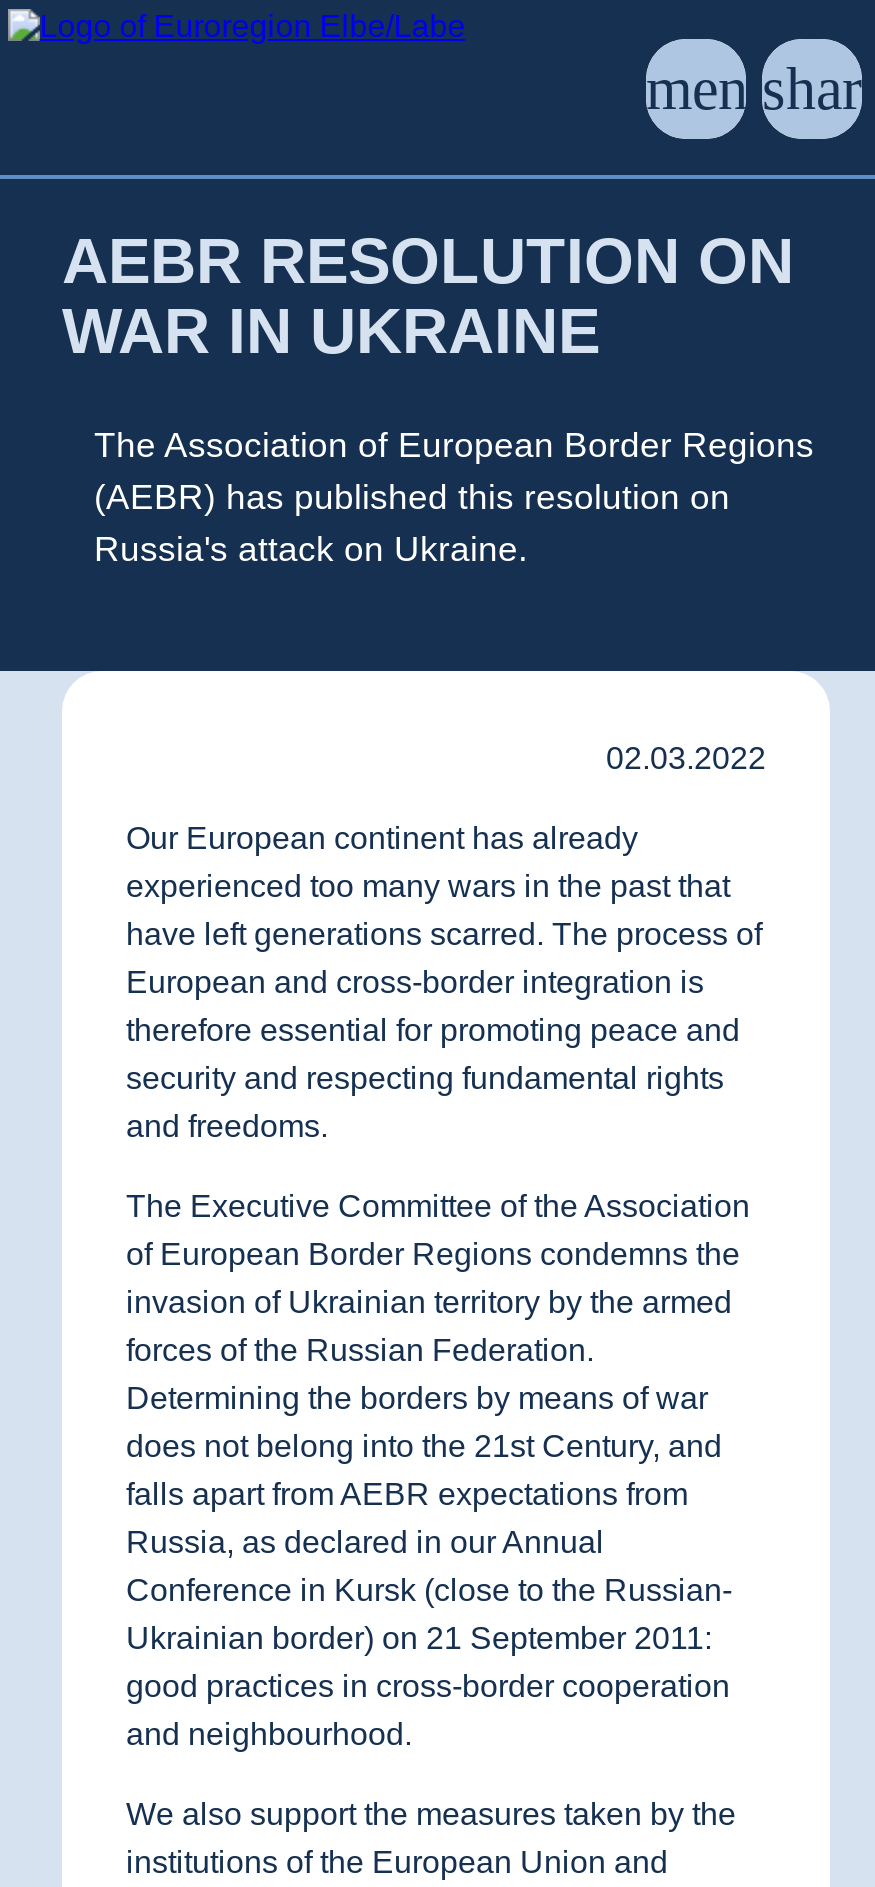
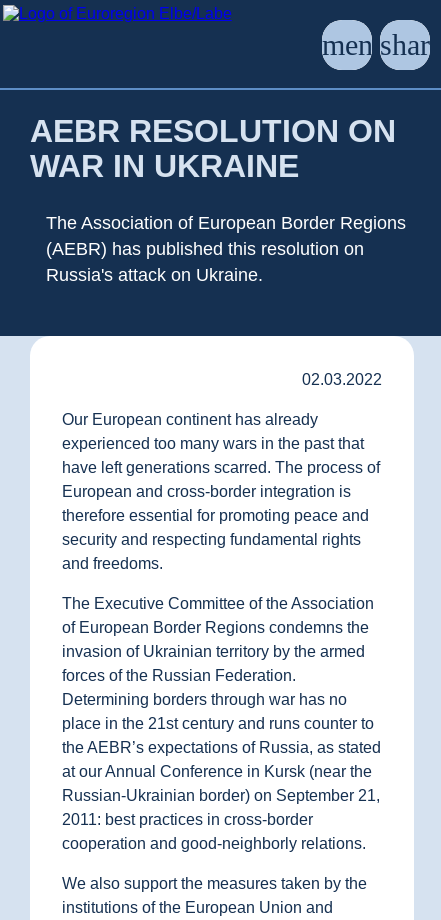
- Determining the borders by means of war
- does not belong into the 21st Century, and
- falls apart from AEBR expectations from
- Russia, as declared in our Annual
- Conference in Kursk (close to the Russian-
- Ukrainian border) on 21 September 2011:
- good practices in cross-border cooperation
- and neighbourhood.
+ Determining borders through war has no
+ place in the 21st century and runs counter to
+ the AEBR’s expectations of Russia, as stated
+ at our Annual Conference in Kursk (near the
+ Russian-Ukrainian border) on September 21,
+ 2011: best practices in cross-border
+ cooperation and good-neighborly relations.
